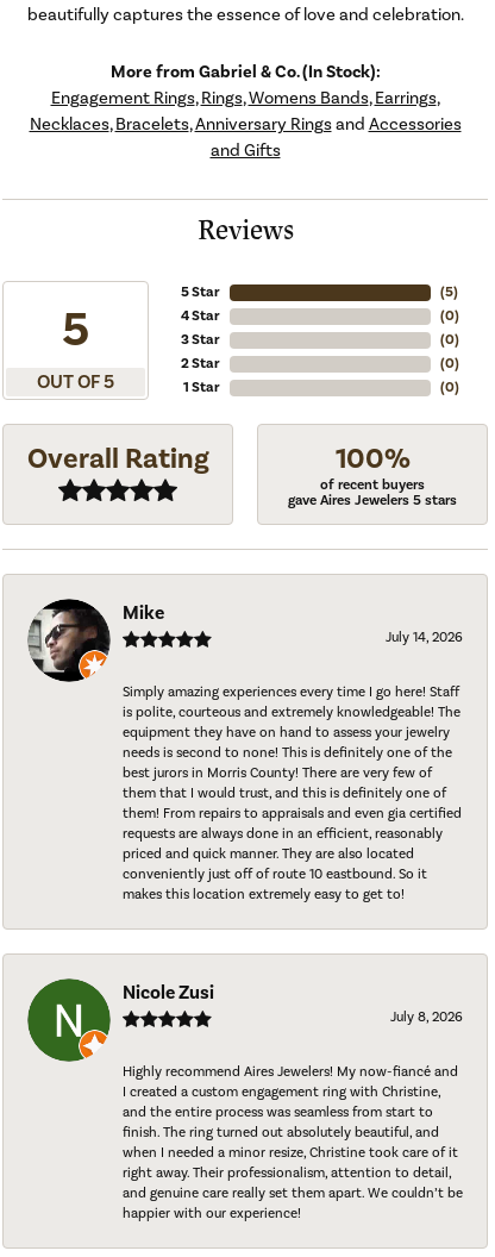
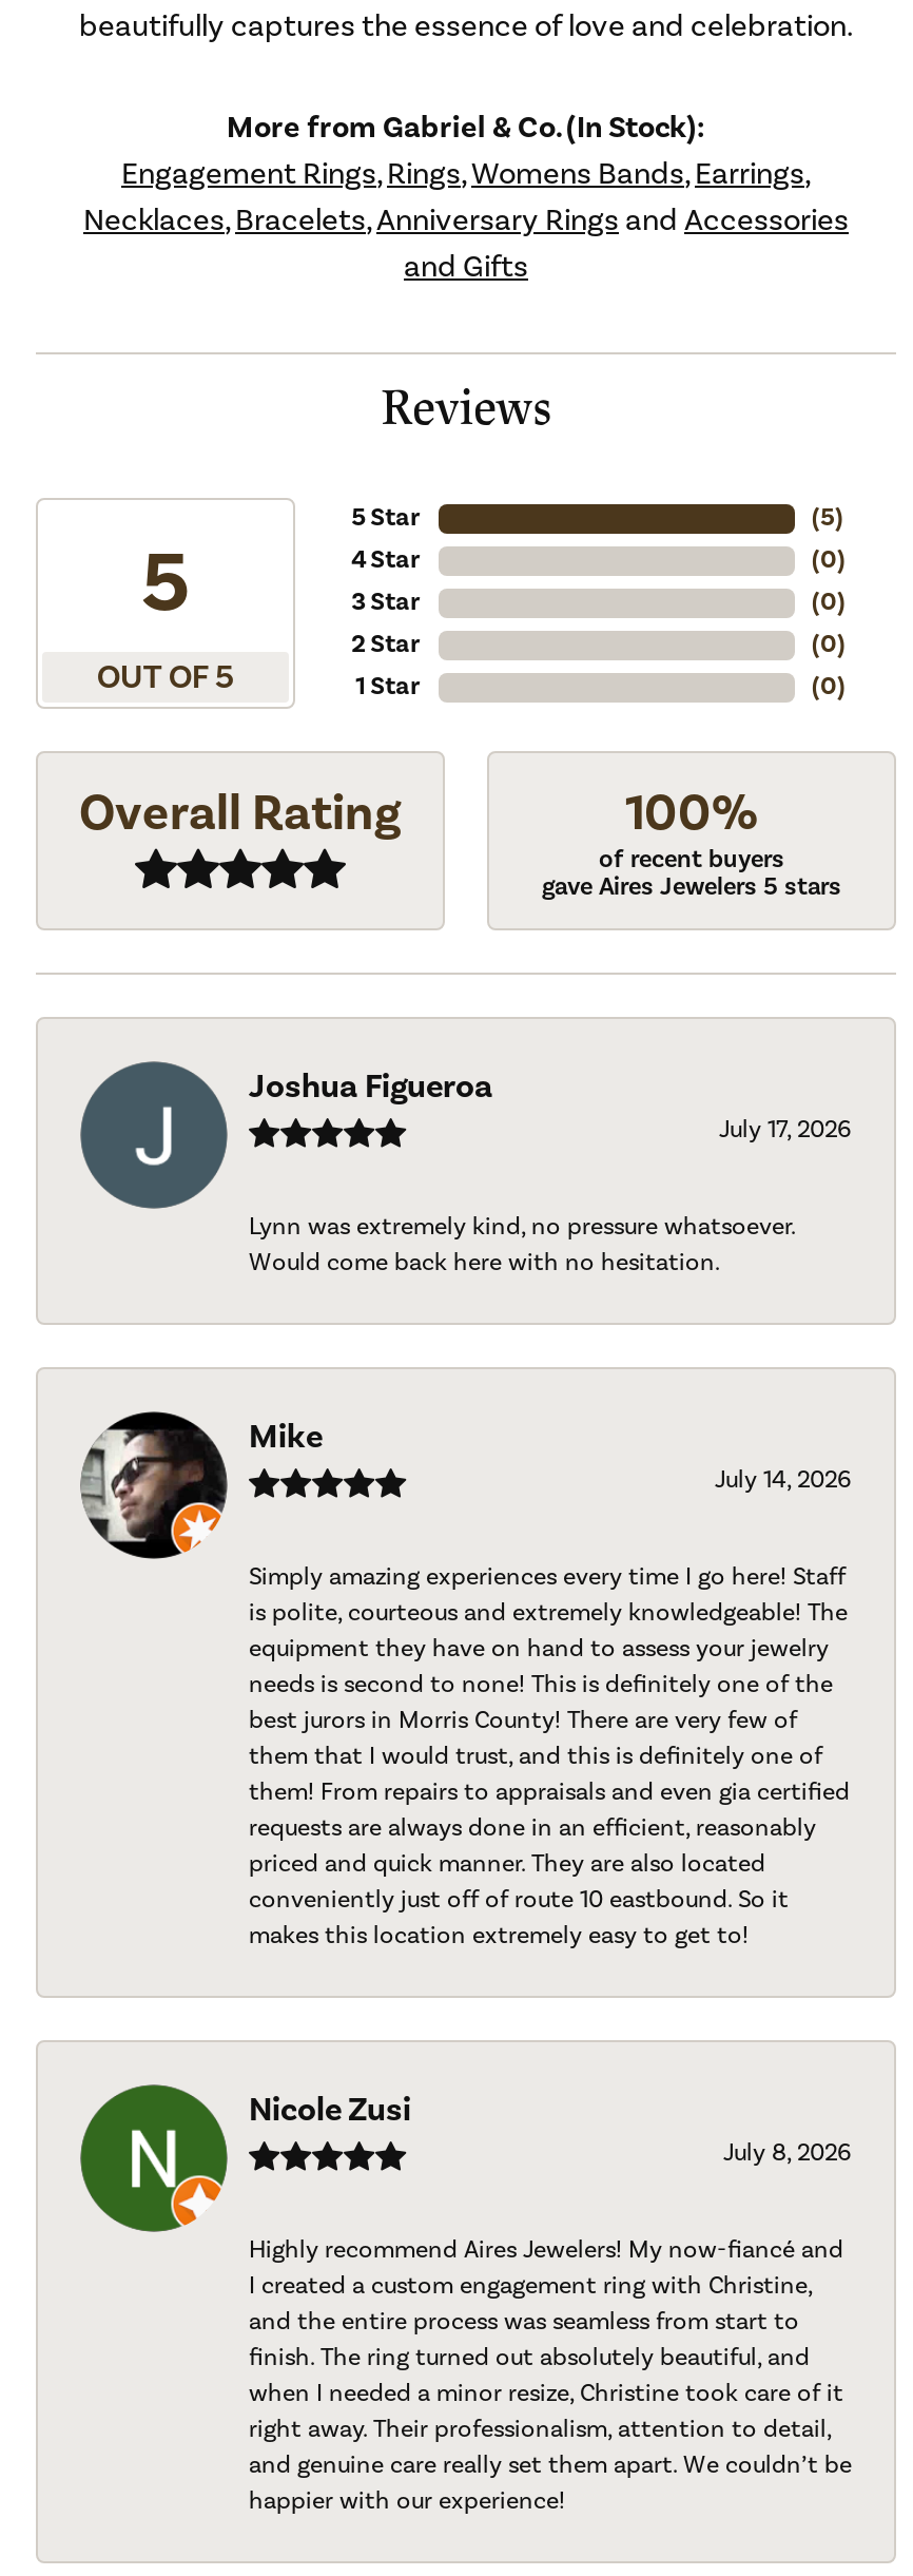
+ [image]
+ Joshua Figueroa
+ July 17, 2026
+ Lynn was extremely kind, no pressure whatsoever.
+ Would come back here with no hesitation.
